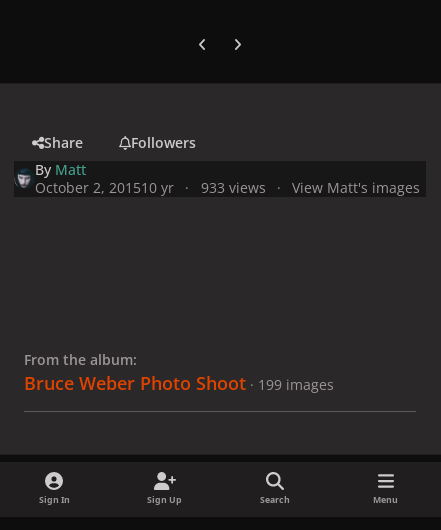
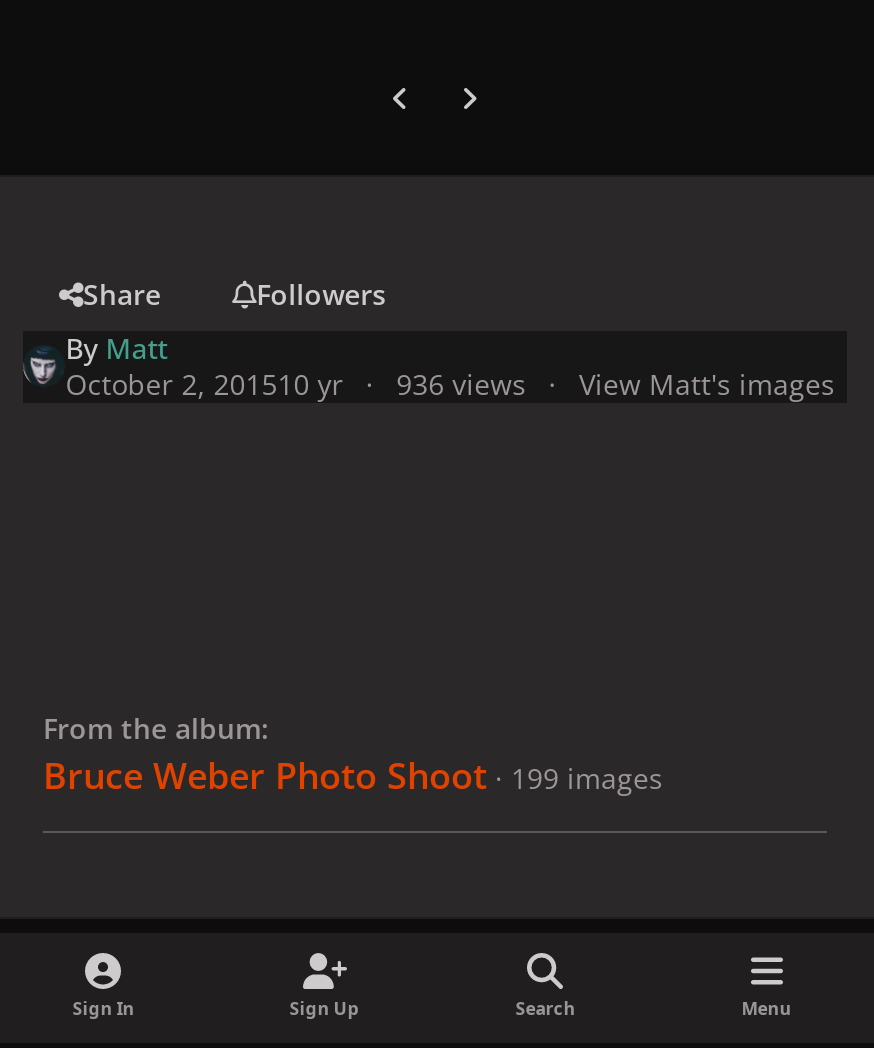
- October 2, 201510 yr 933 views View Matt's images
+ October 2, 201510 yr 936 views View Matt's images
